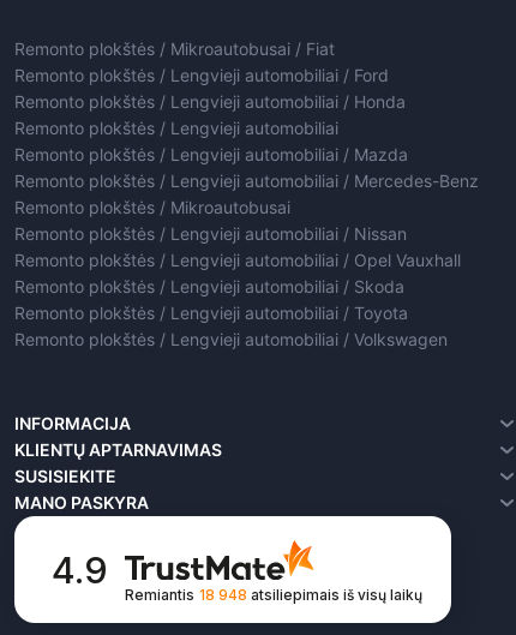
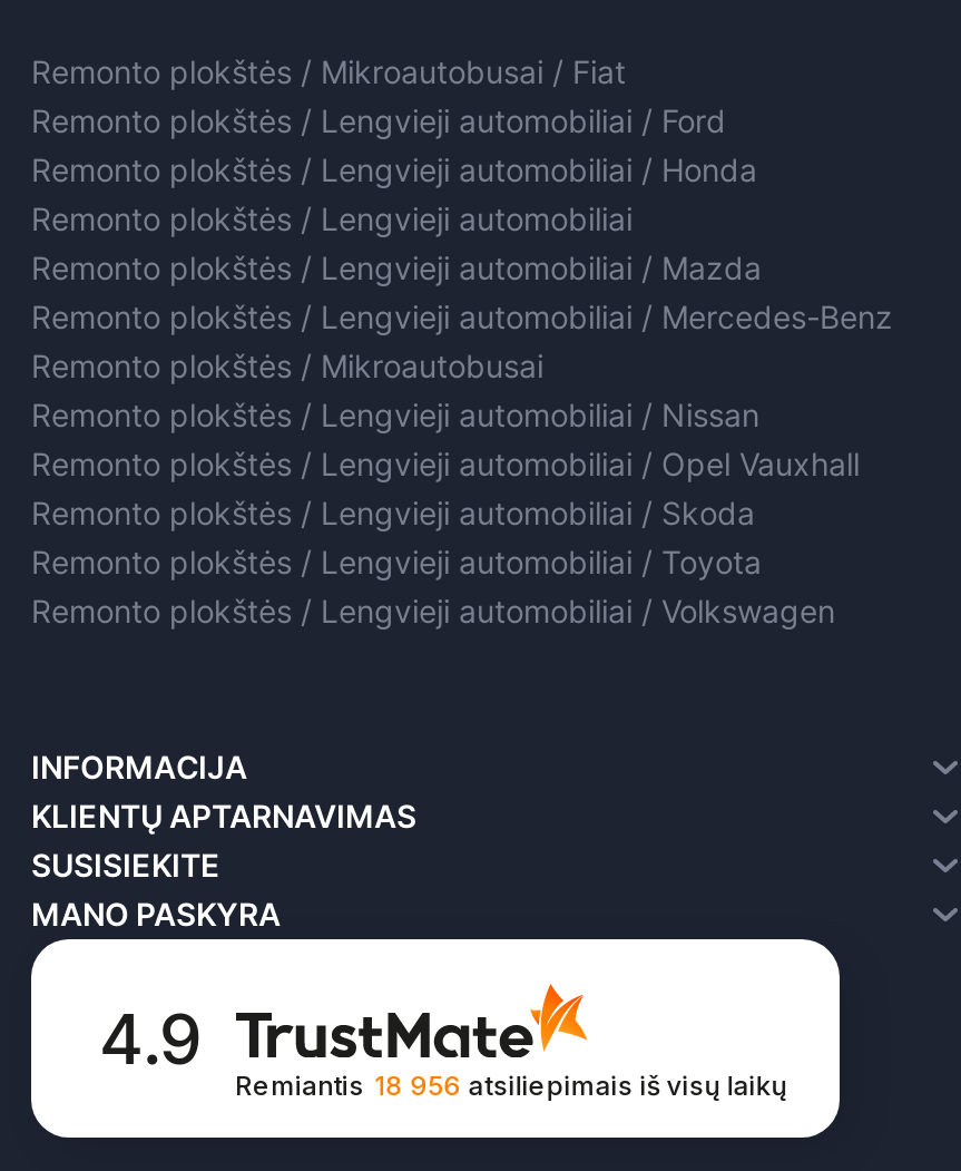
- Remiantis 18 948 atsiliepimais iš visų laikų
+ Remiantis 18 956 atsiliepimais iš visų laikų
